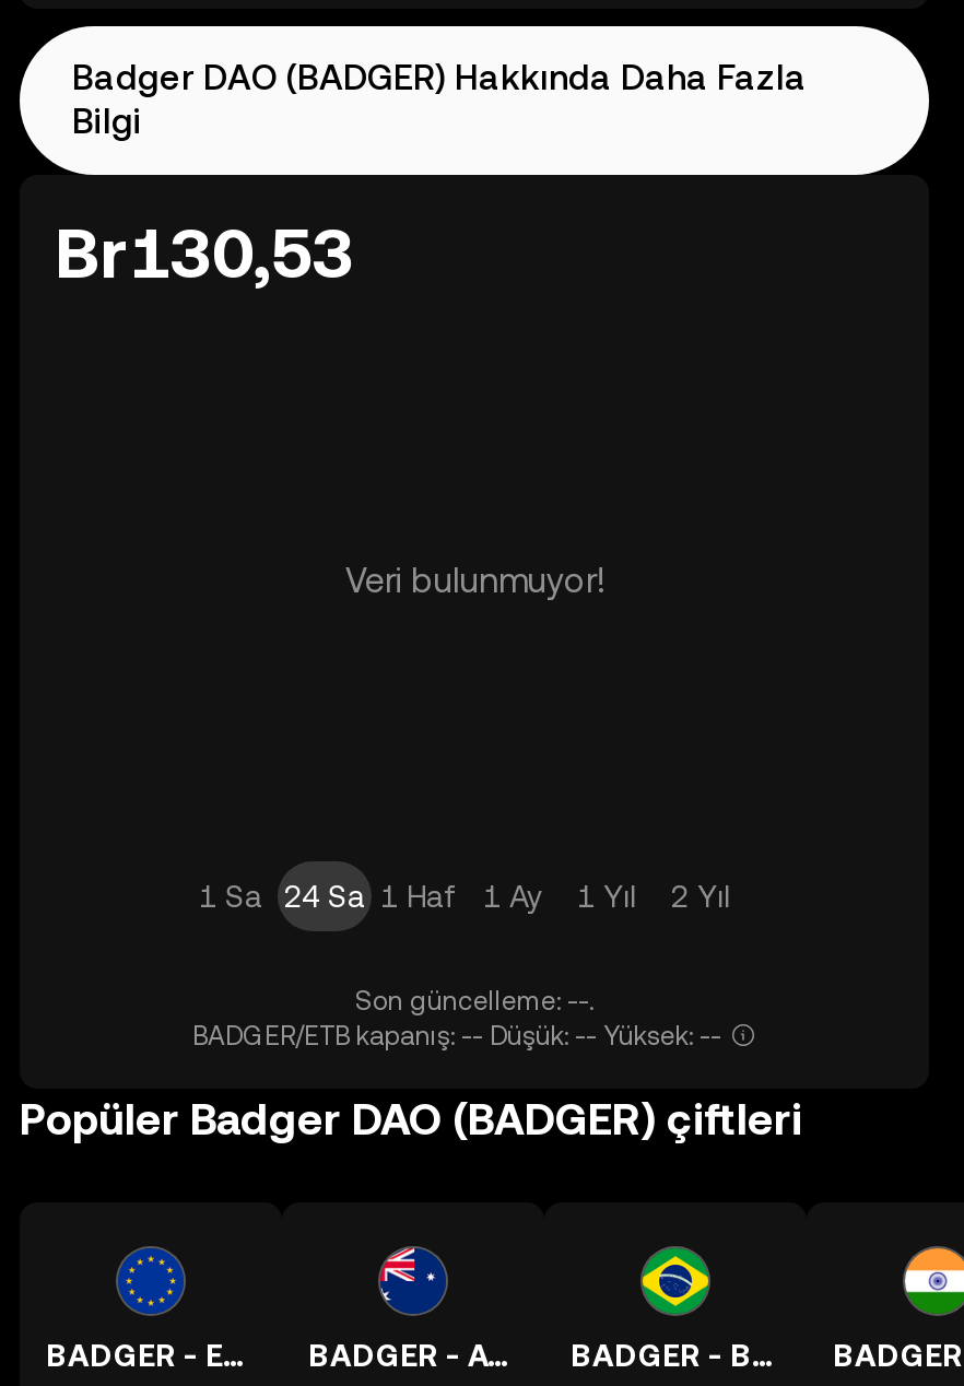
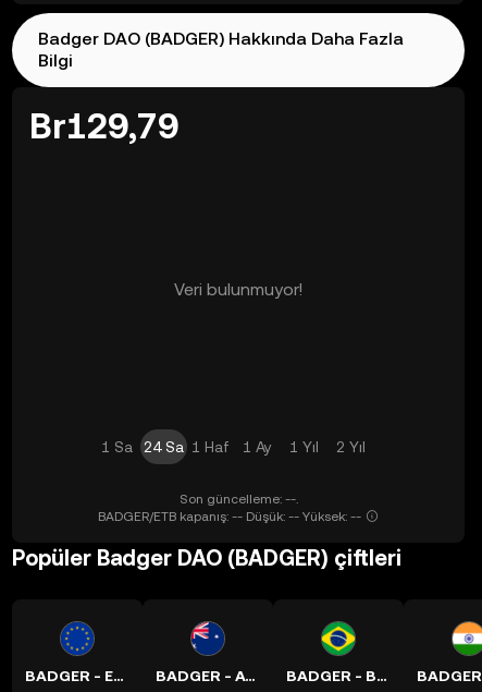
- Br130,53
+ Br129,79
